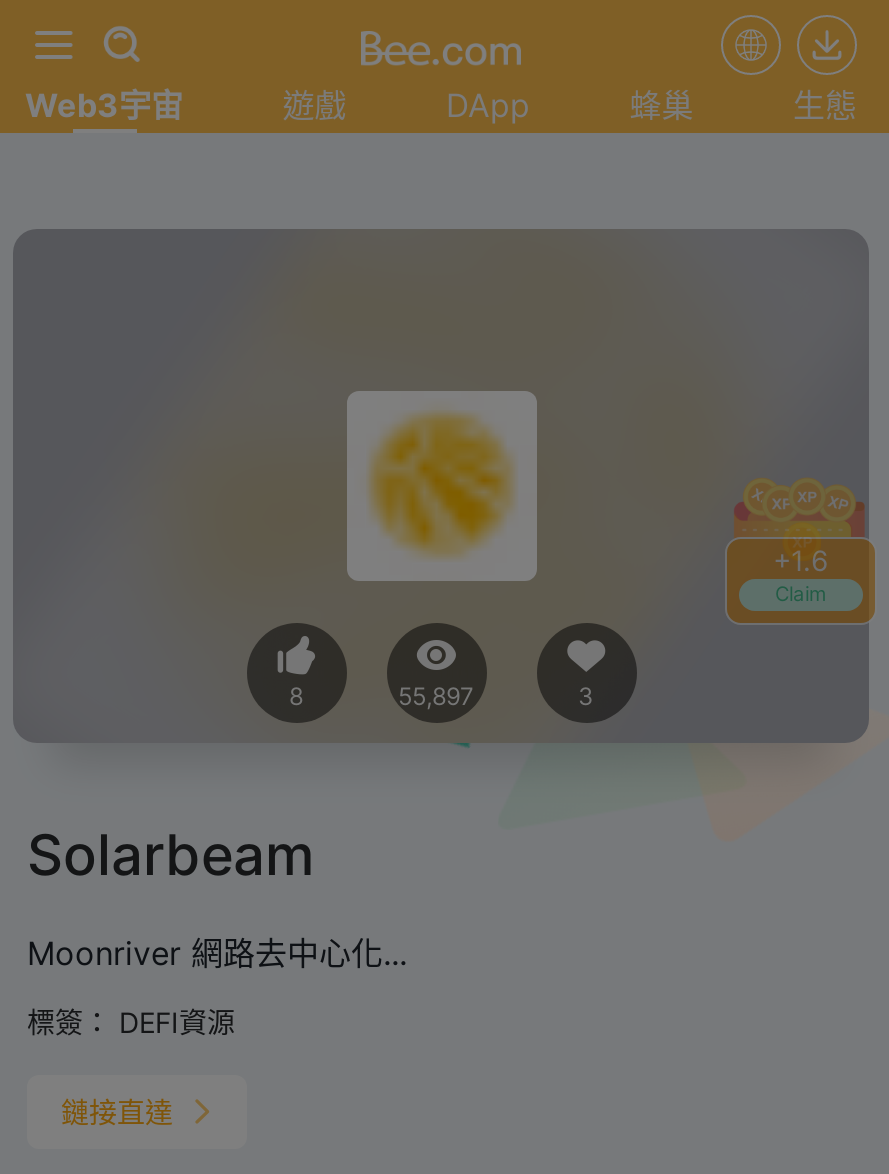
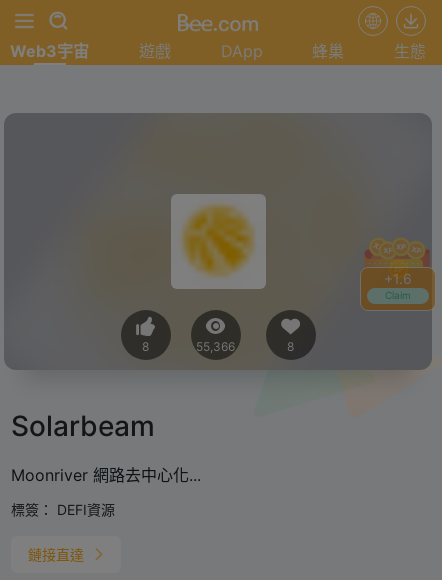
- 55,897
+ 55,366

- 3
+ 8
